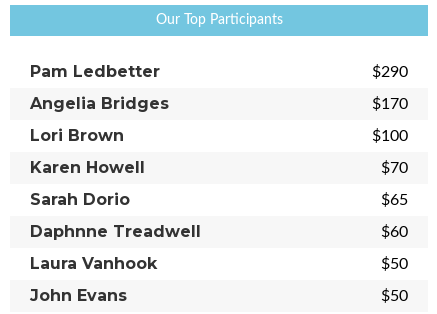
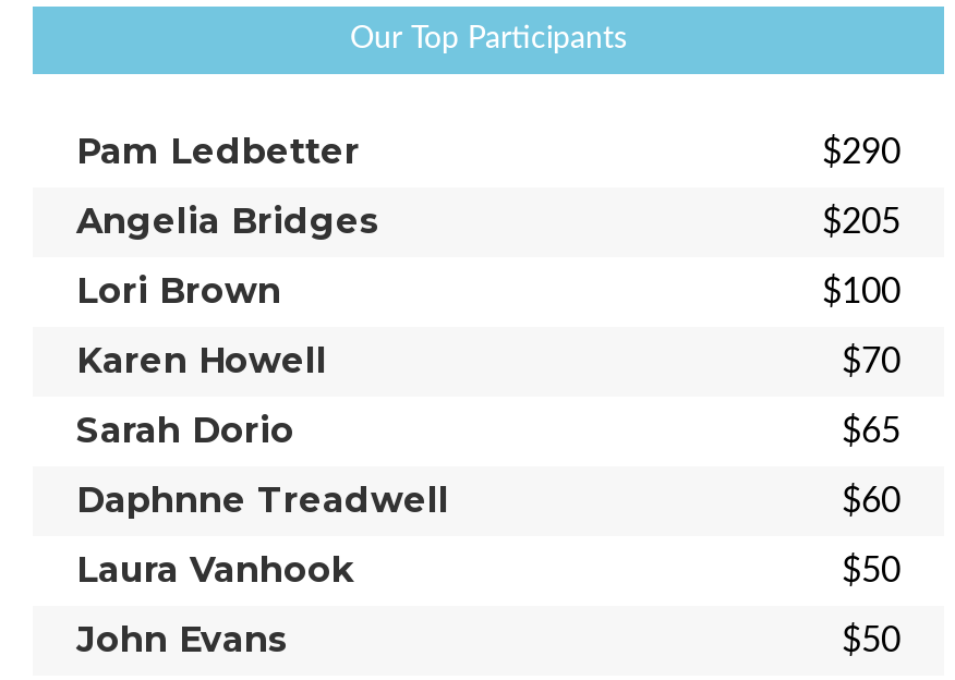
- $170
+ $205
